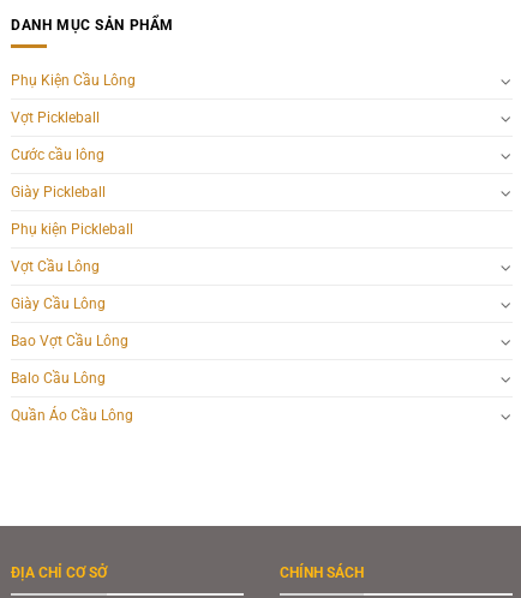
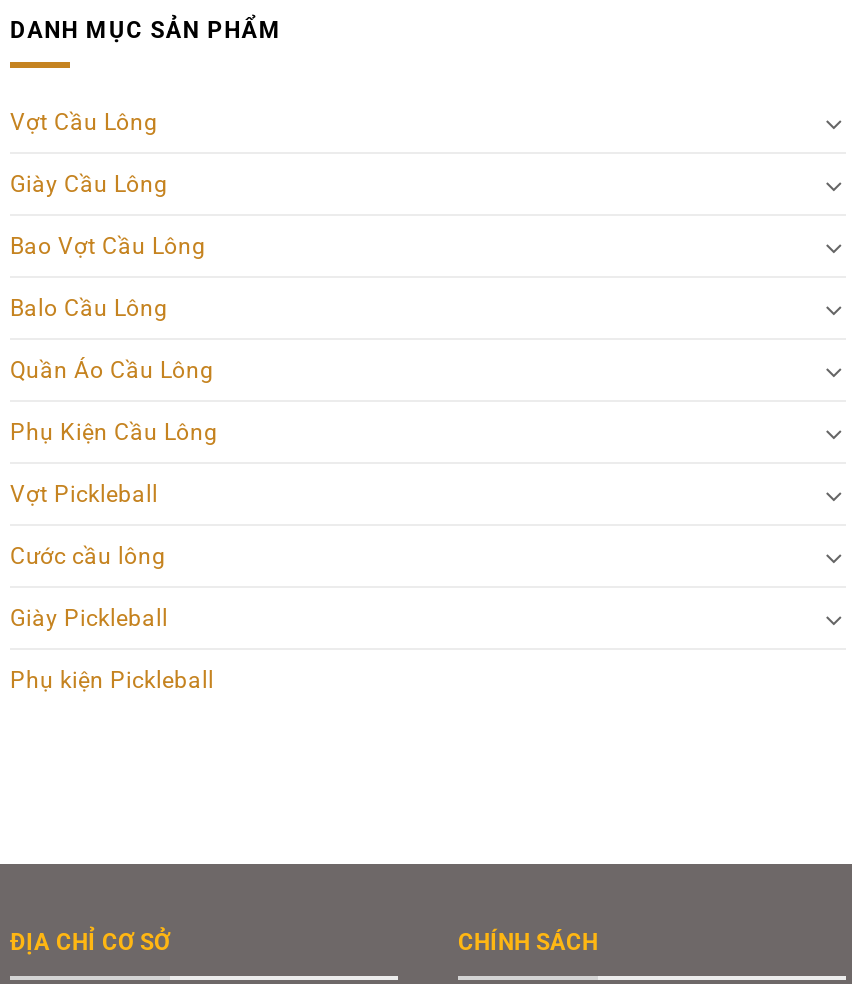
moved down: Phụ Kiện Cầu Lông | Vợt Pickleball | Cước cầu lông | Giày Pickleball | Phụ kiện Pickleball

moved up: Vợt Cầu Lông | Giày Cầu Lông | Bao Vợt Cầu Lông | Balo Cầu Lông | Quần Áo Cầu Lông
